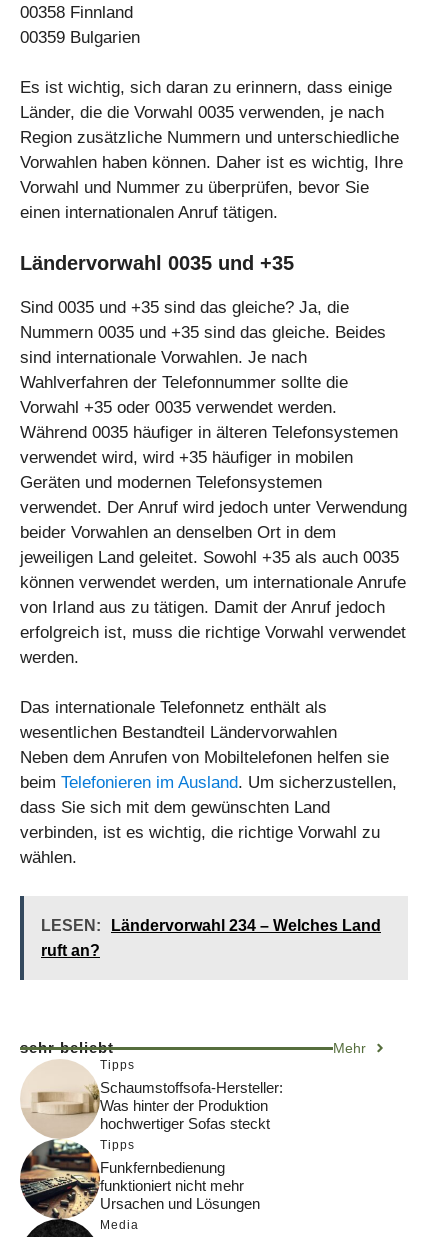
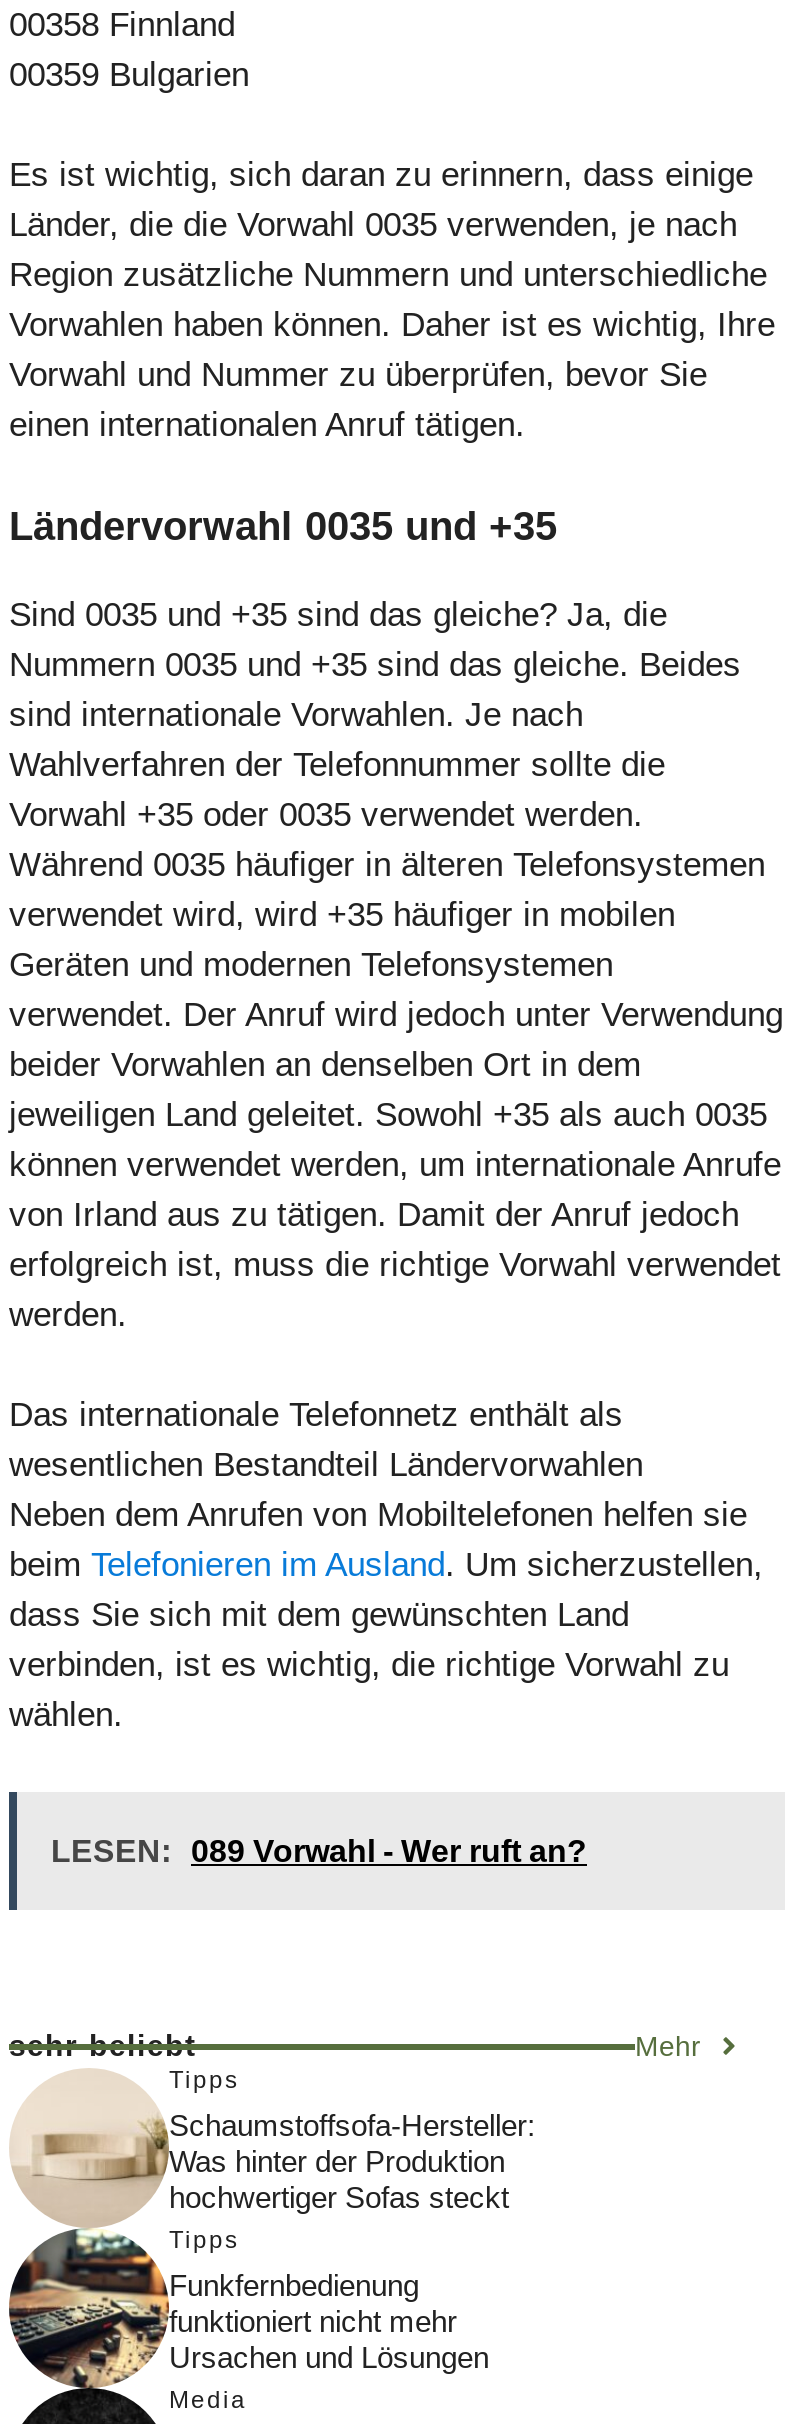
- LESEN: Ländervorwahl 234 – Welches Land
- ruft an?
+ LESEN: 089 Vorwahl - Wer ruft an?
